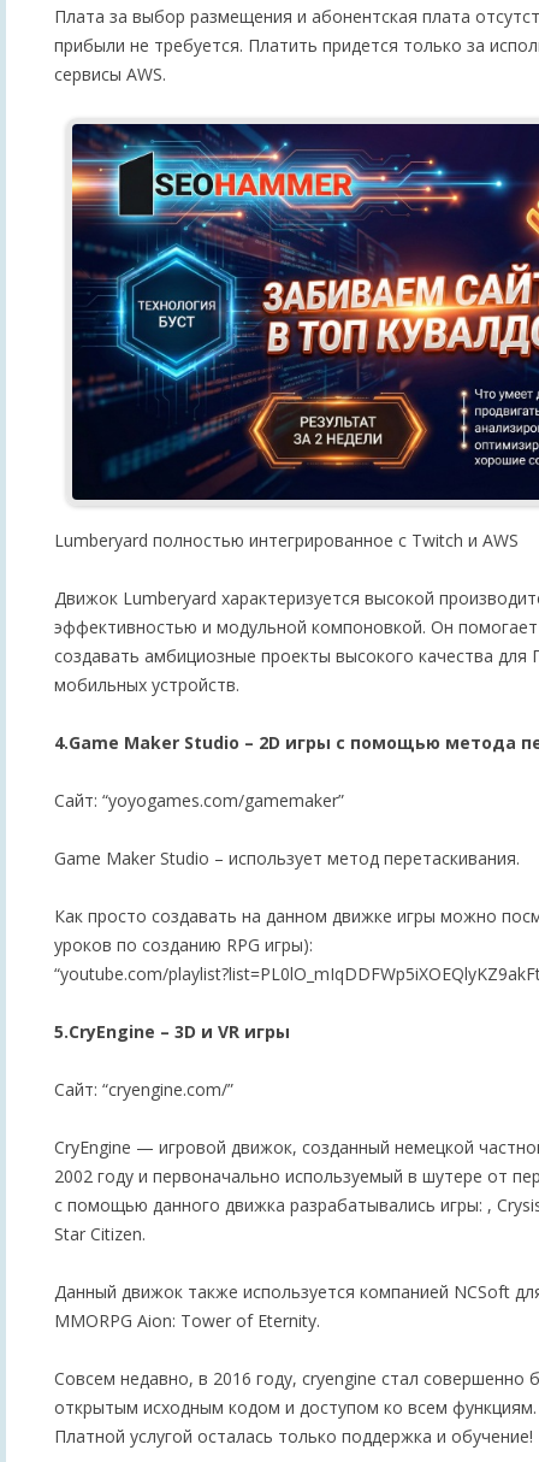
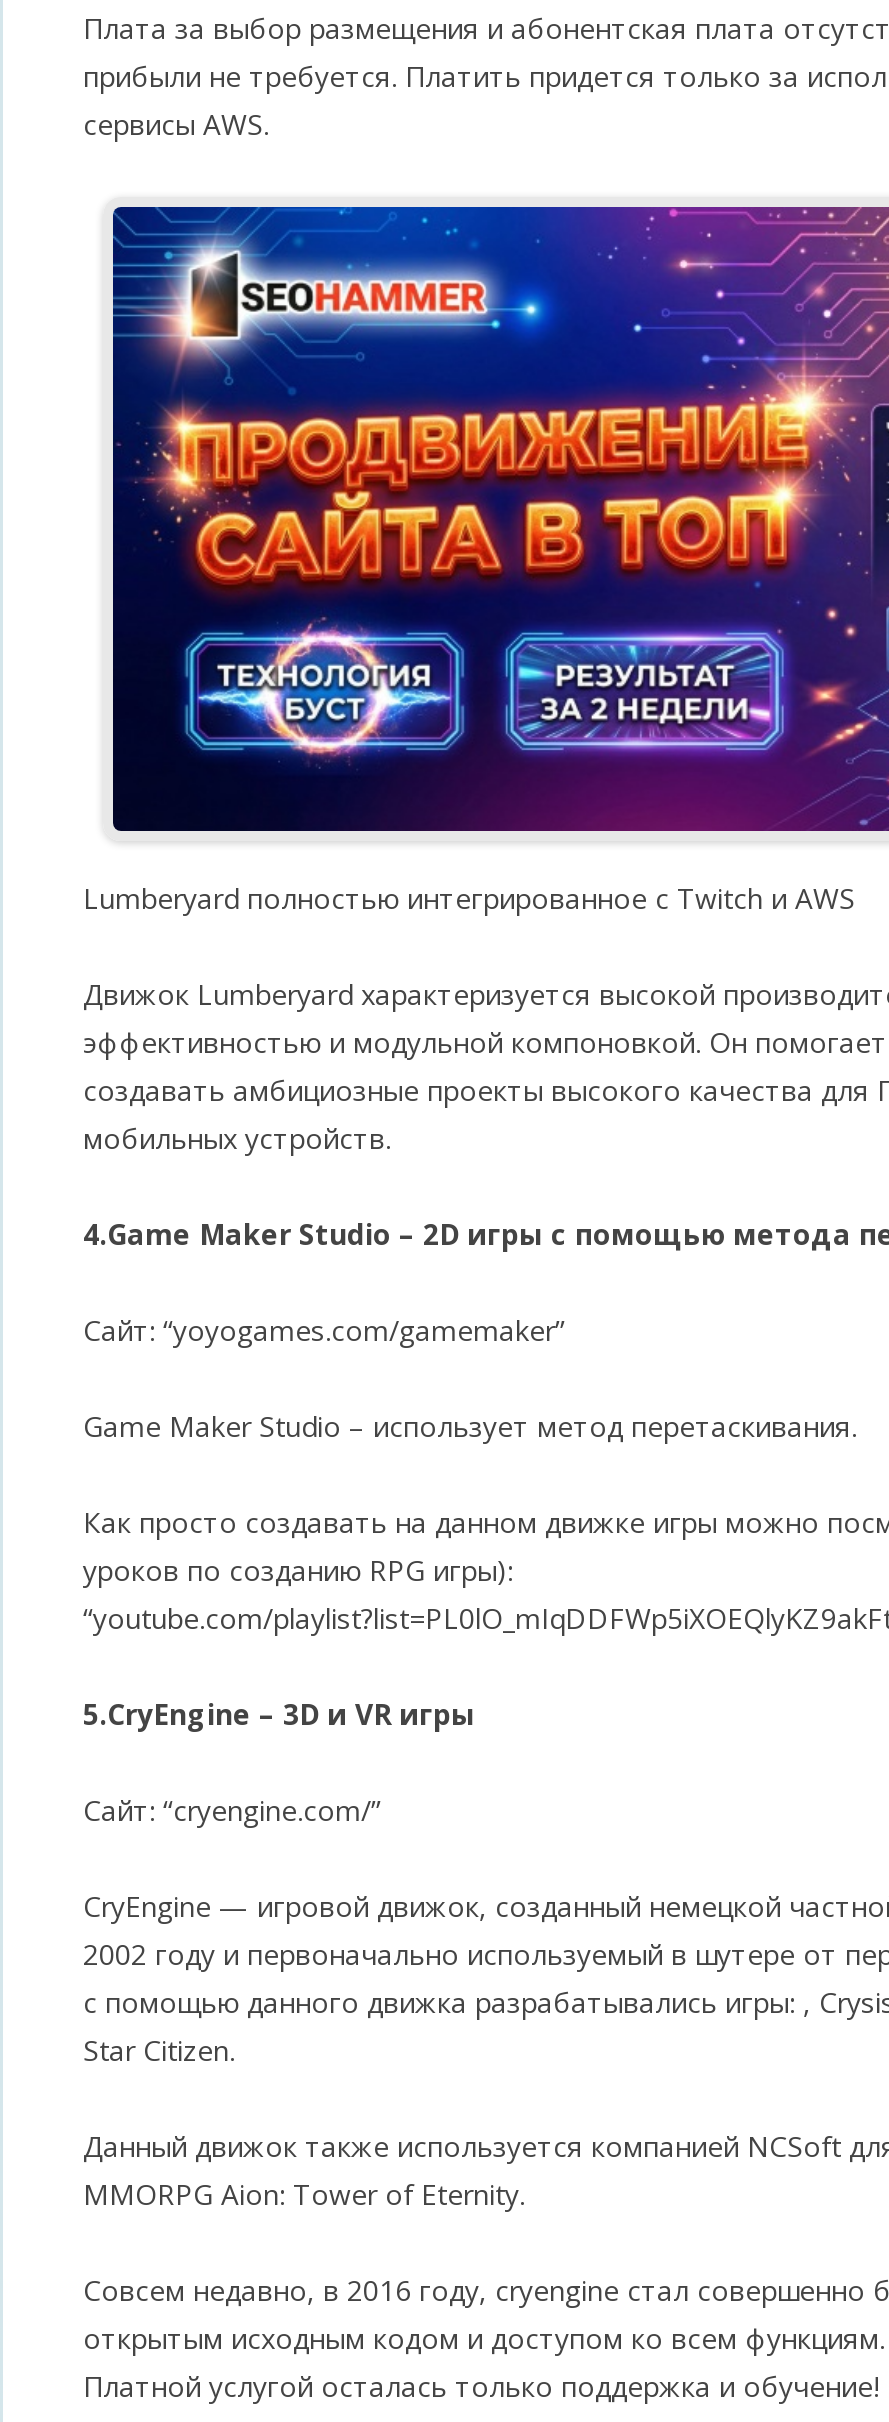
- [image]
+ [image]
